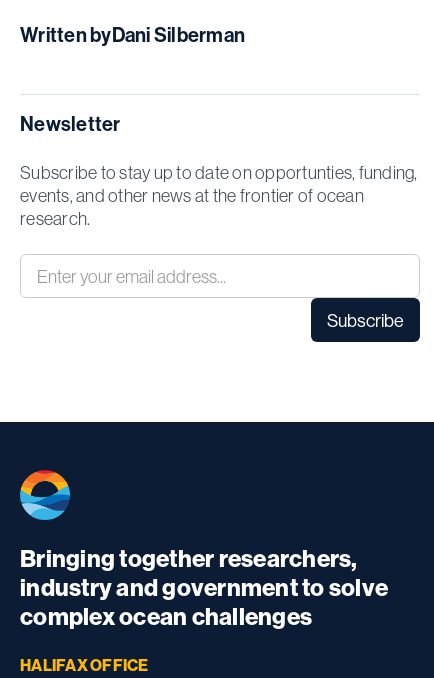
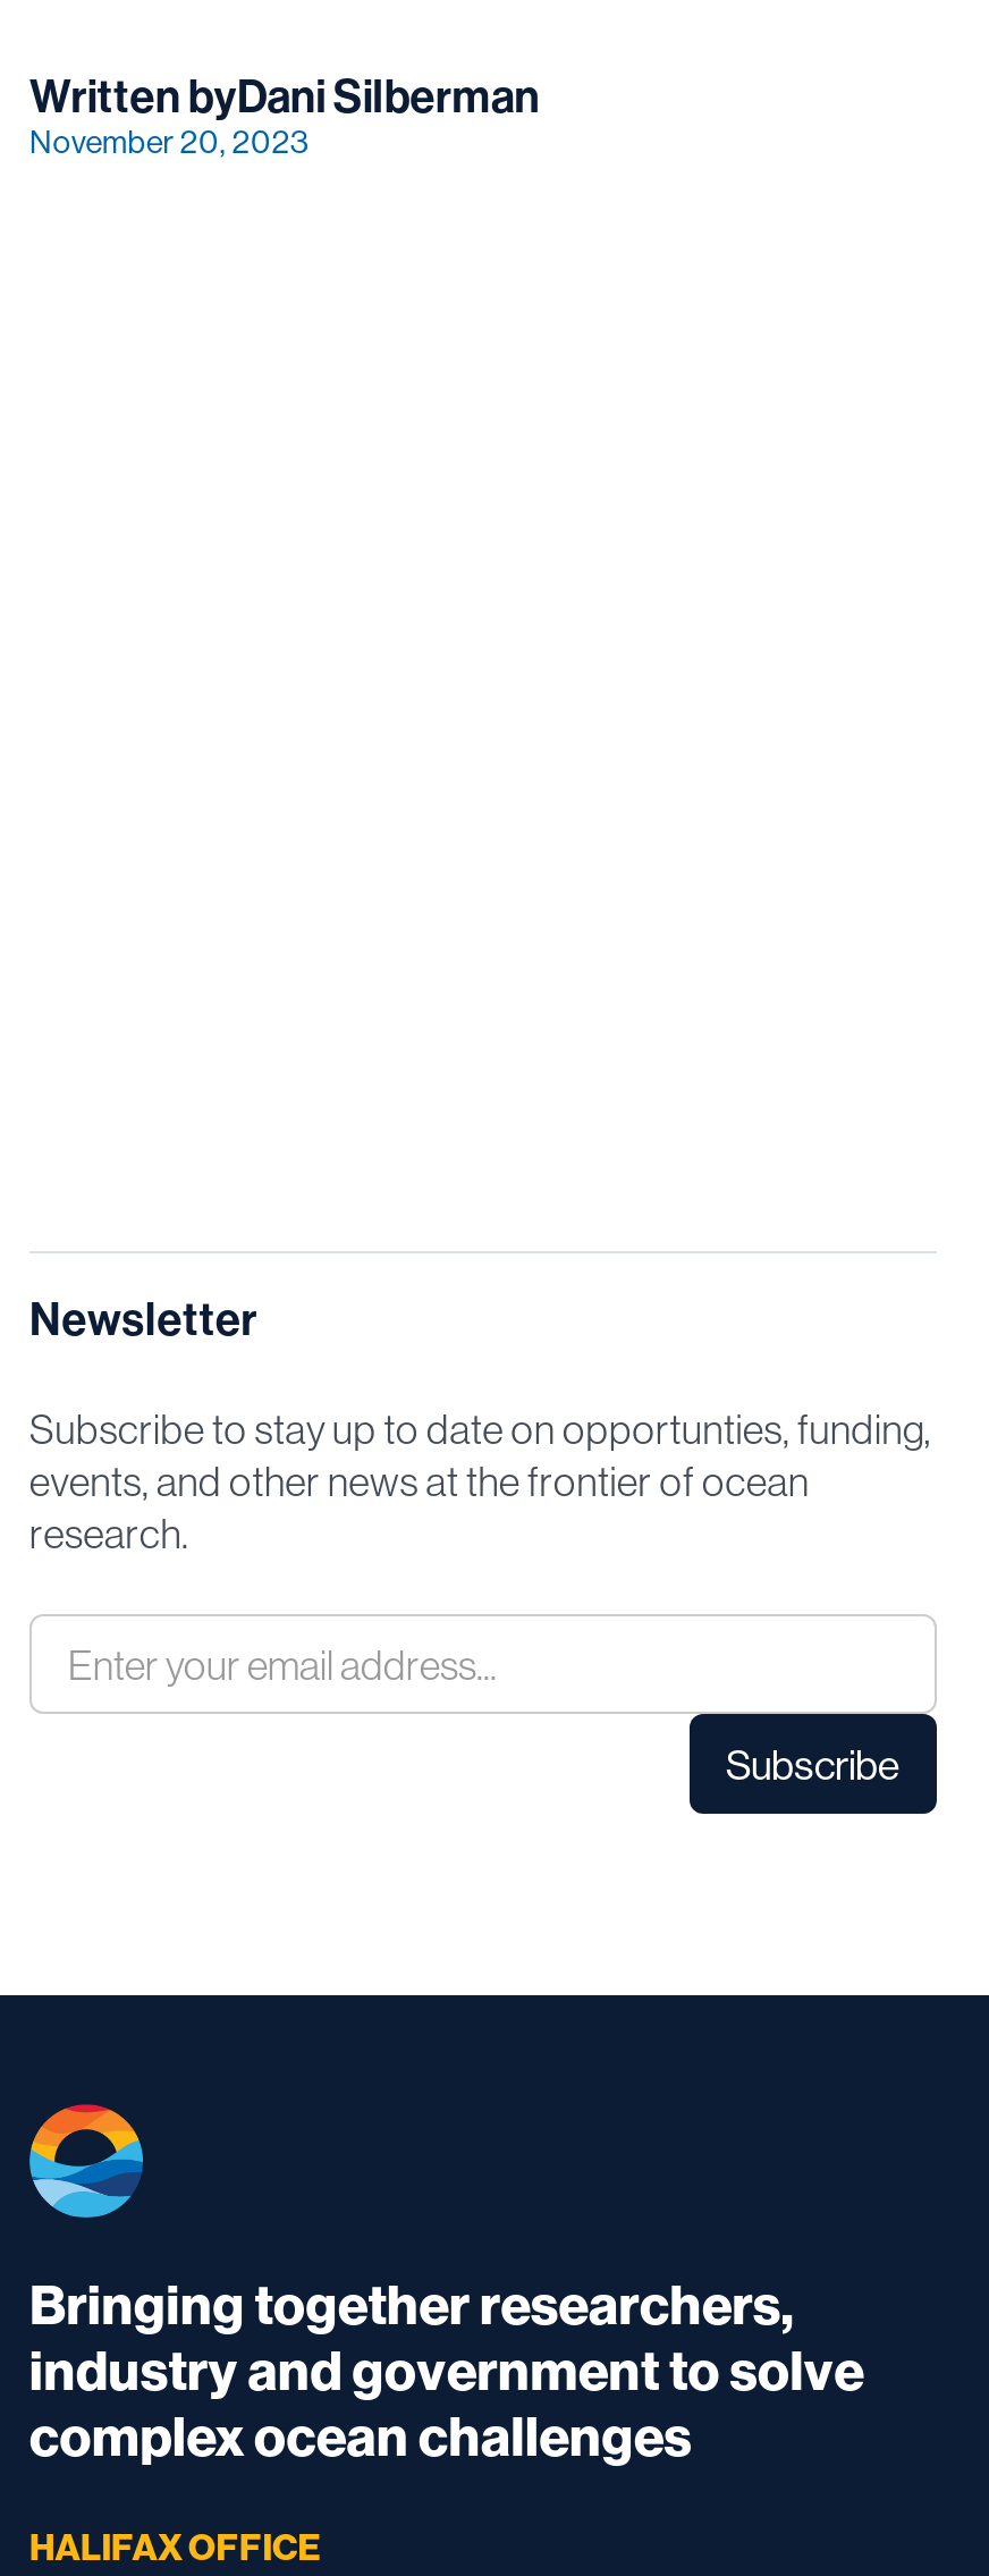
+ November 20, 2023
